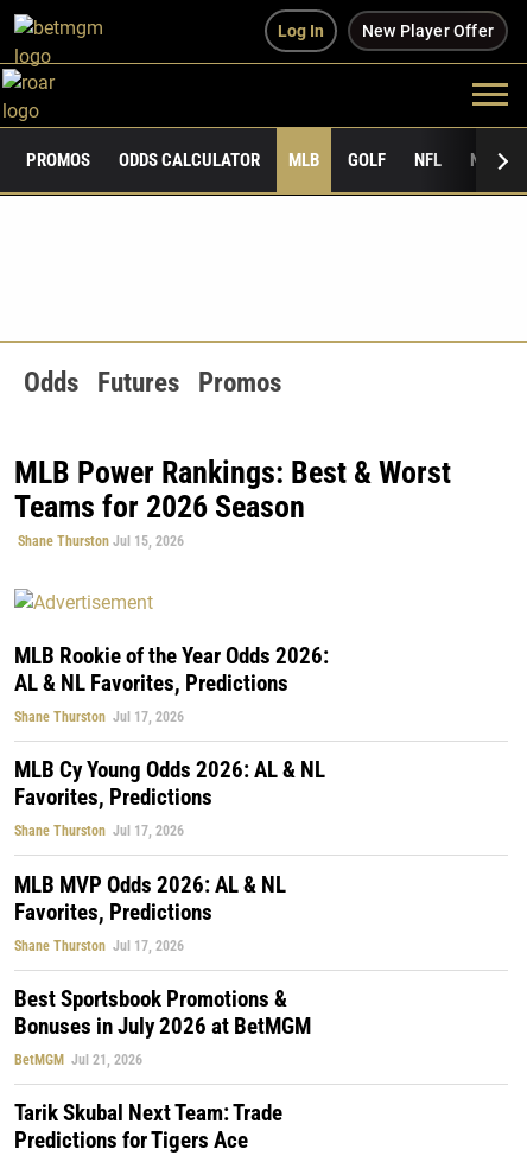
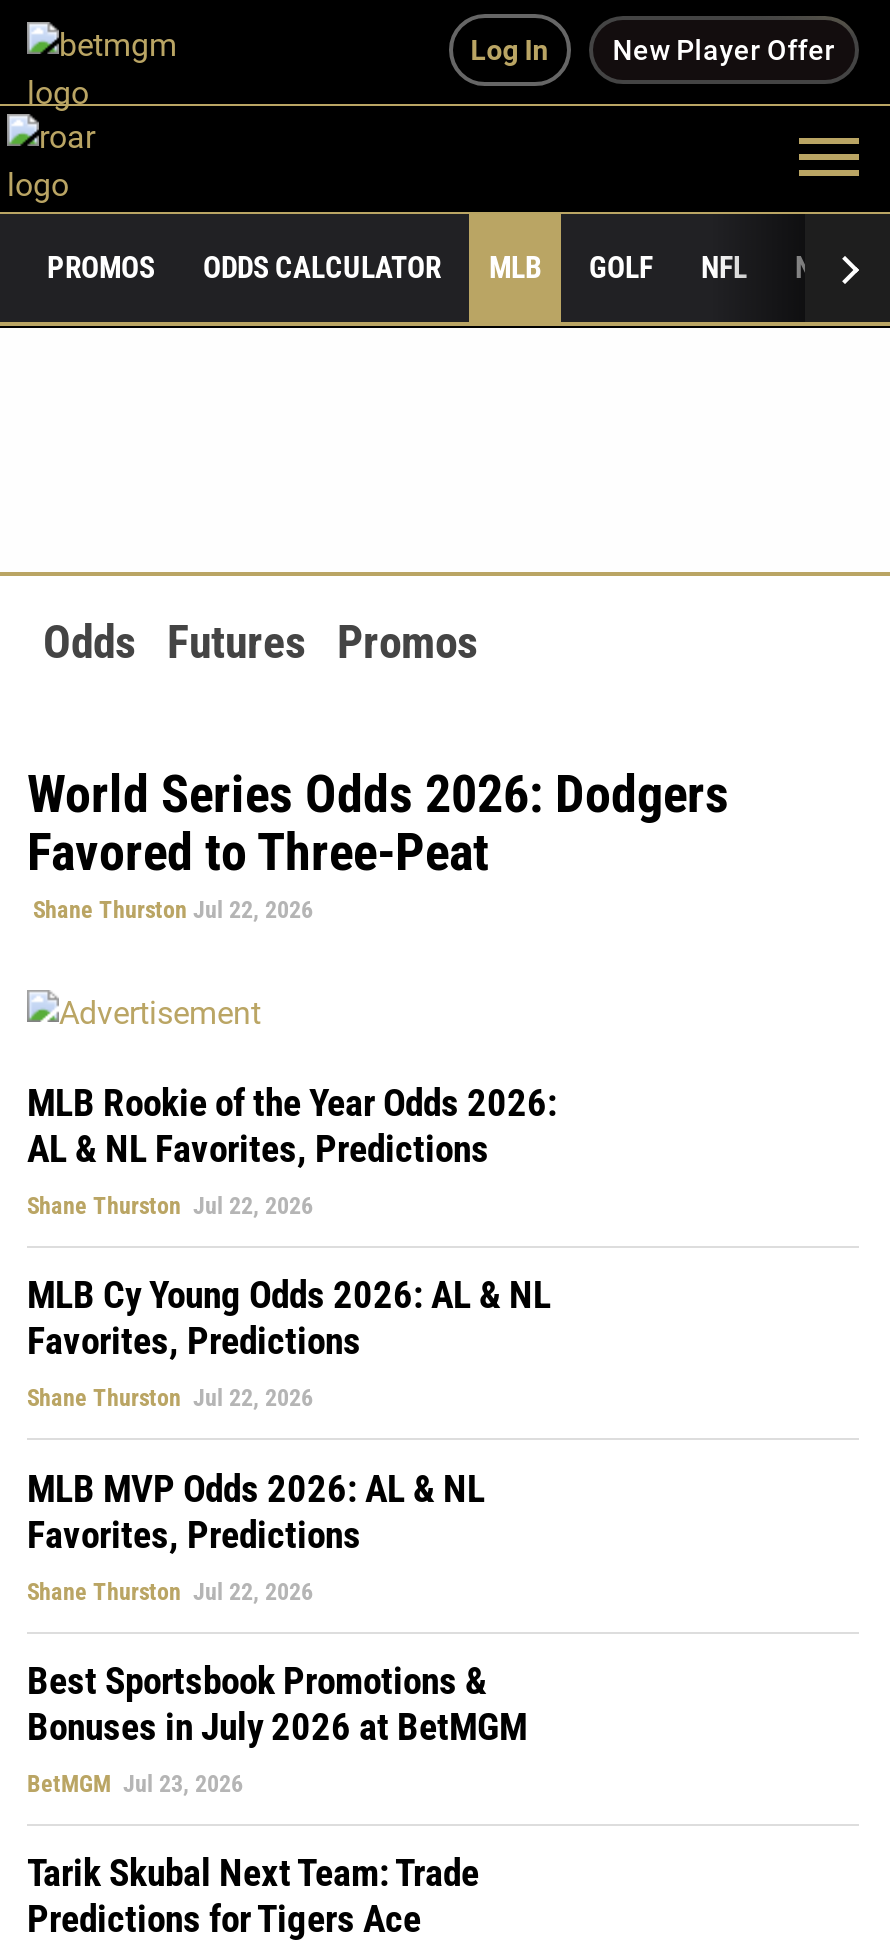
- MLB Power Rankings: Best & Worst
- Teams for 2026 Season
- Shane Thurston Jul 15, 2026
+ World Series Odds 2026: Dodgers
+ Favored to Three-Peat
+ Shane Thurston Jul 22, 2026

- Shane Thurston Jul 17, 2026
+ Shane Thurston Jul 22, 2026

- Shane Thurston Jul 17, 2026
+ Shane Thurston Jul 22, 2026

- Shane Thurston Jul 17, 2026
+ Shane Thurston Jul 22, 2026

- BetMGM Jul 21, 2026
+ BetMGM Jul 23, 2026
